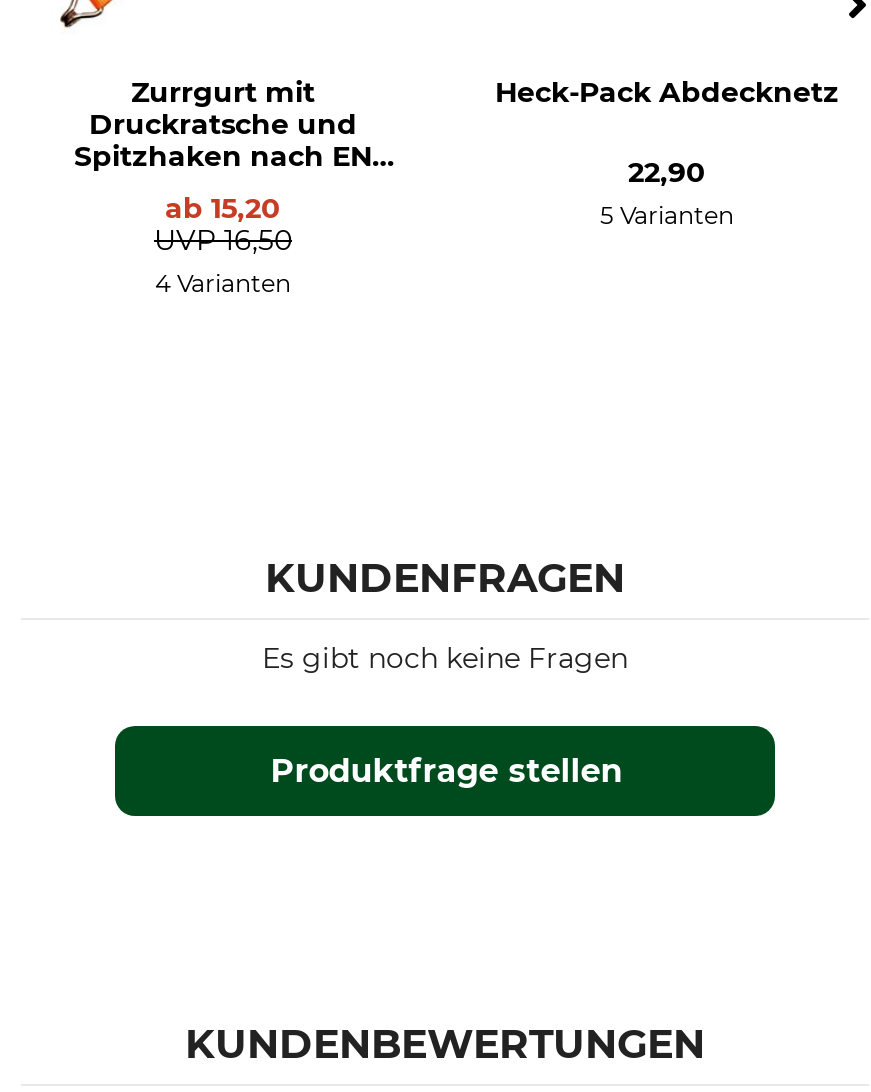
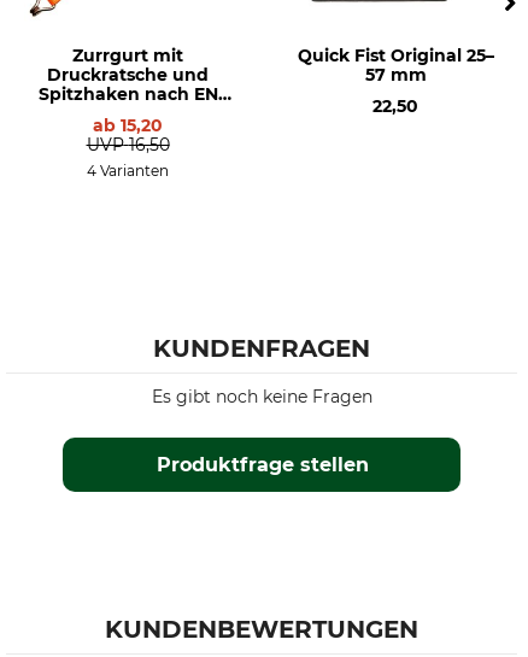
- Heck-Pack Abdecknetz
- 22,90
- 5 Varianten
+ Quick Fist Original 25–
+ 57 mm
+ 22,50
